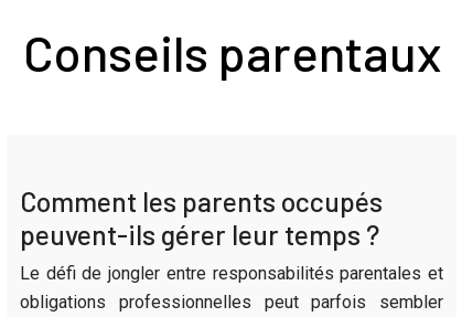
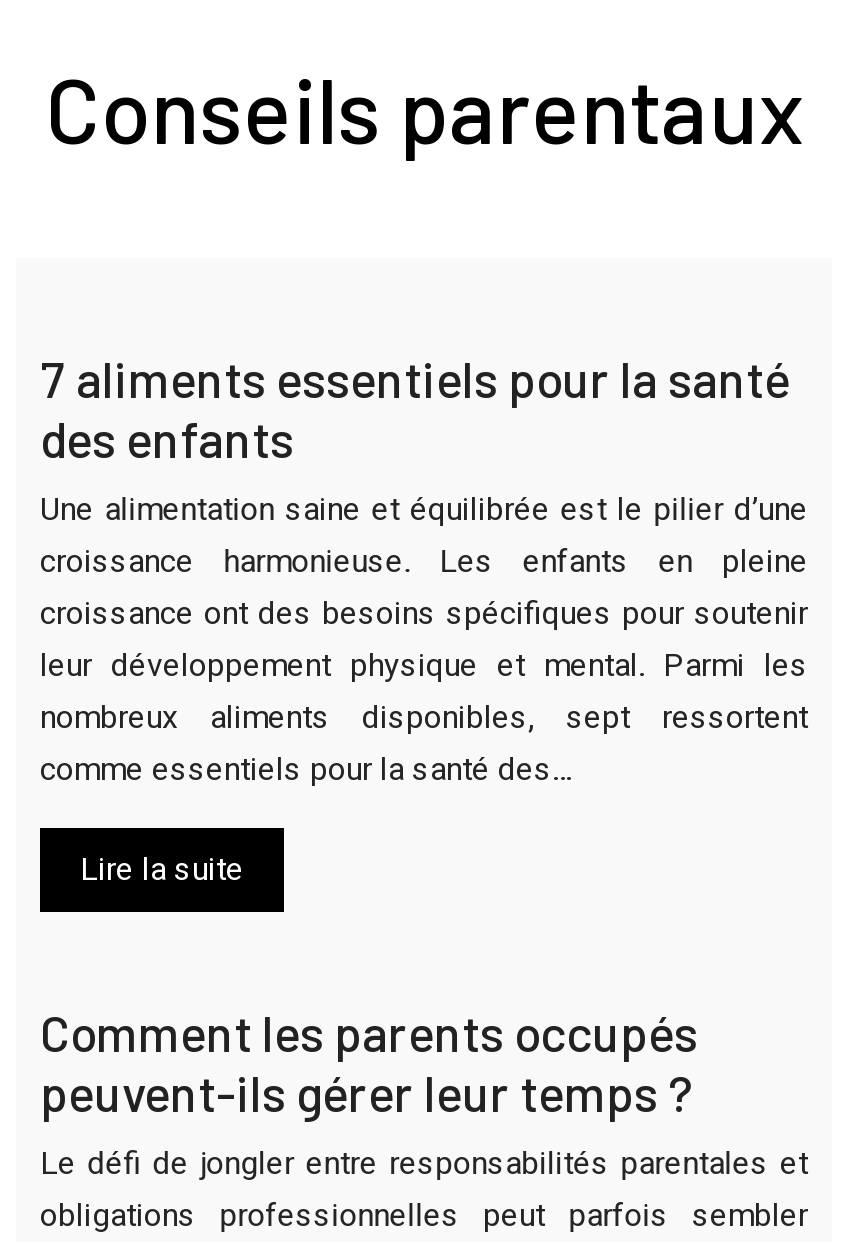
+ 7 aliments essentiels pour la santé
+ des enfants
+ Une alimentation saine et équilibrée est le pilier d’une
+ croissance harmonieuse. Les enfants en pleine
+ croissance ont des besoins spécifiques pour soutenir
+ leur développement physique et mental. Parmi les
+ nombreux aliments disponibles, sept ressortent
+ comme essentiels pour la santé des…
+ Lire la suite
